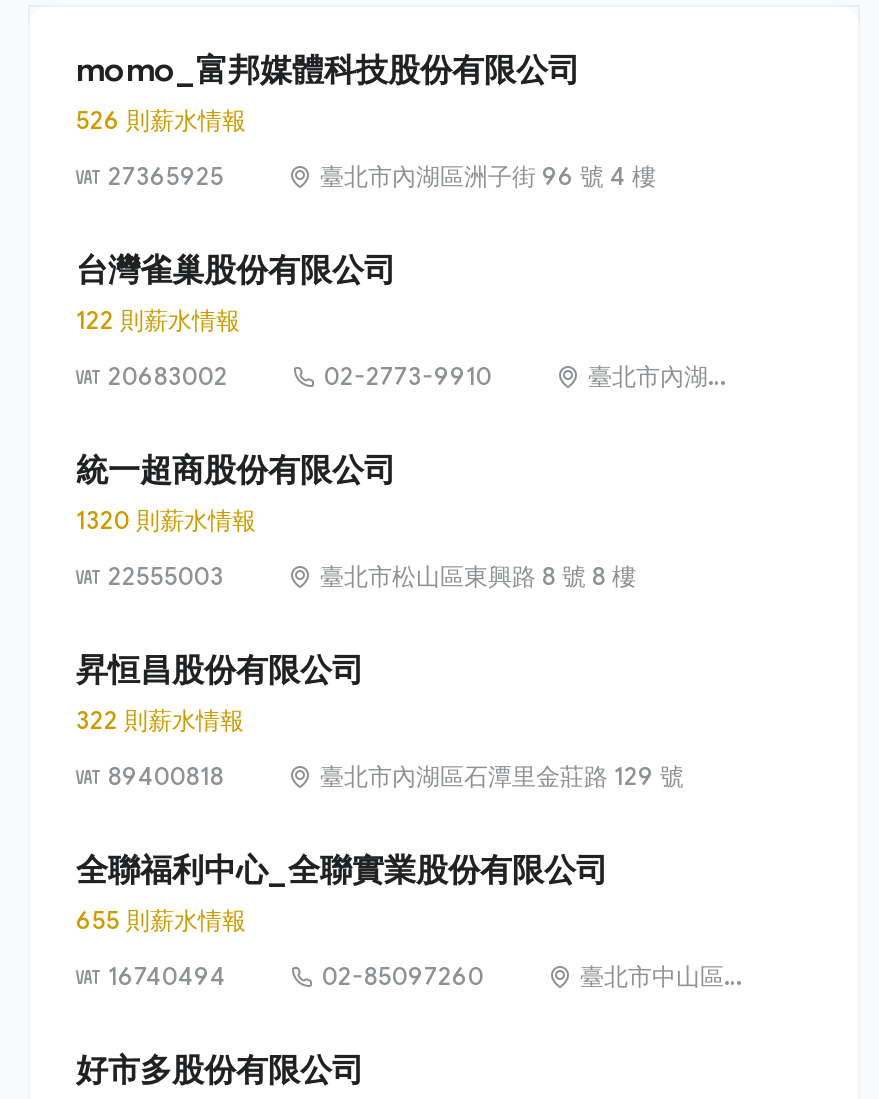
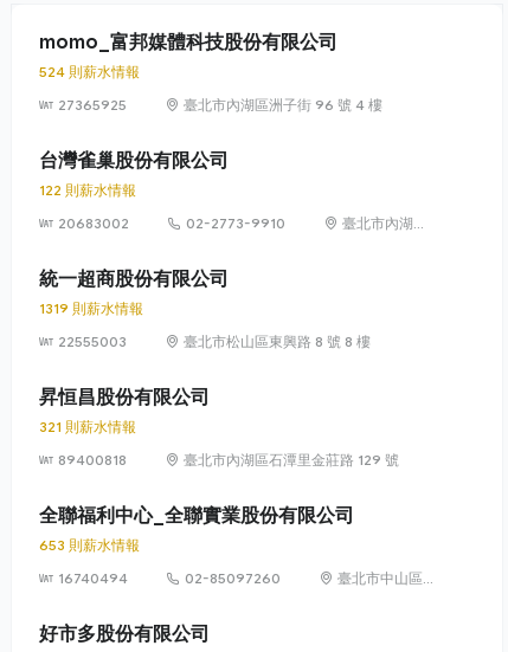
- 526 則薪水情報
+ 524 則薪水情報

- 1320 則薪水情報
+ 1319 則薪水情報

- 322 則薪水情報
+ 321 則薪水情報

- 655 則薪水情報
+ 653 則薪水情報
